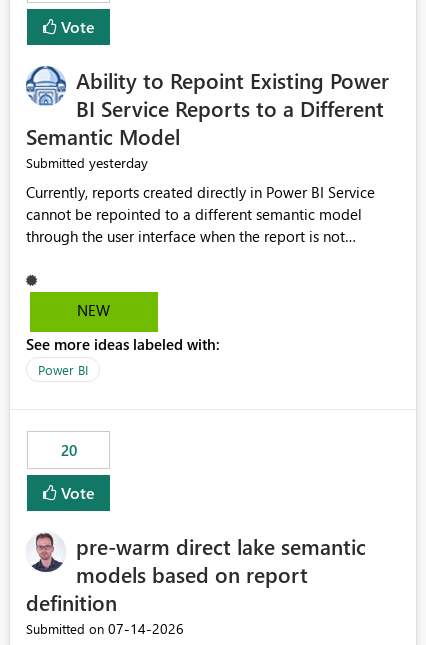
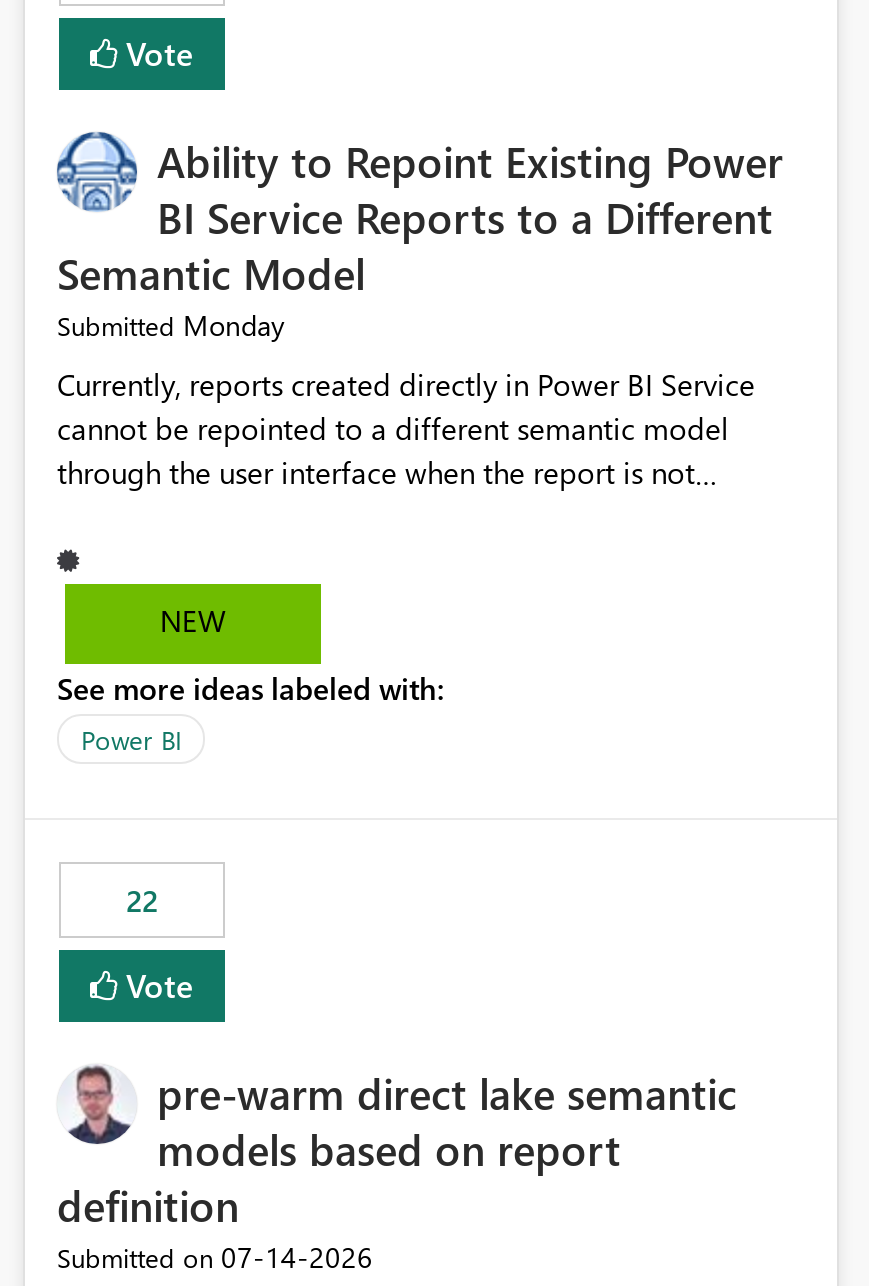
- Submitted yesterday
+ Submitted Monday

- 20
+ 22
